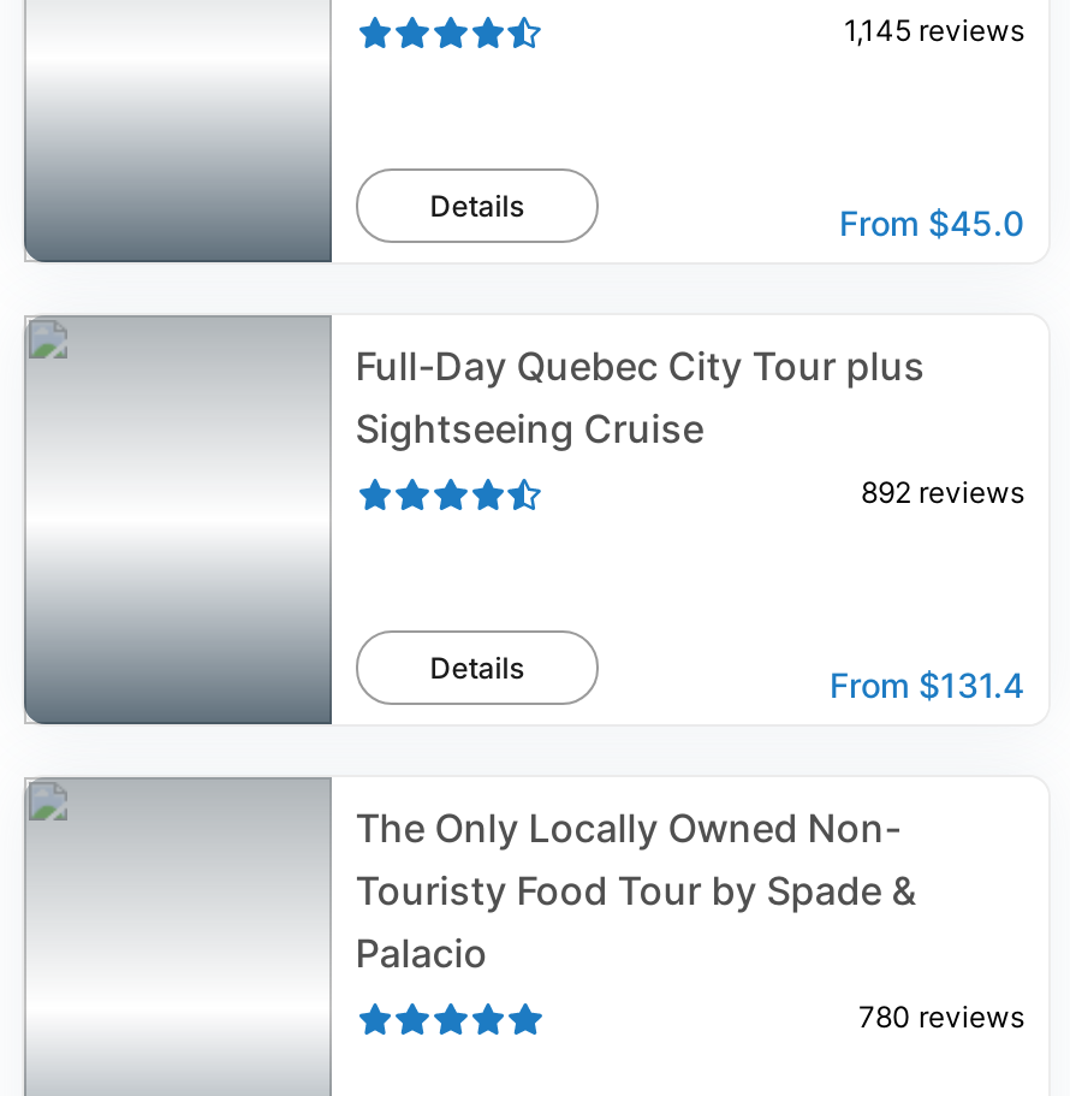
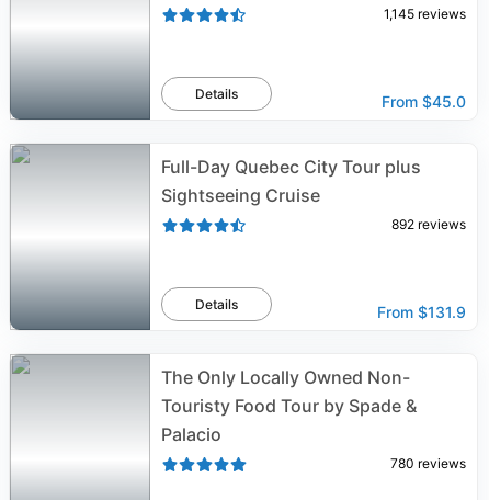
- From $131.4
+ From $131.9
